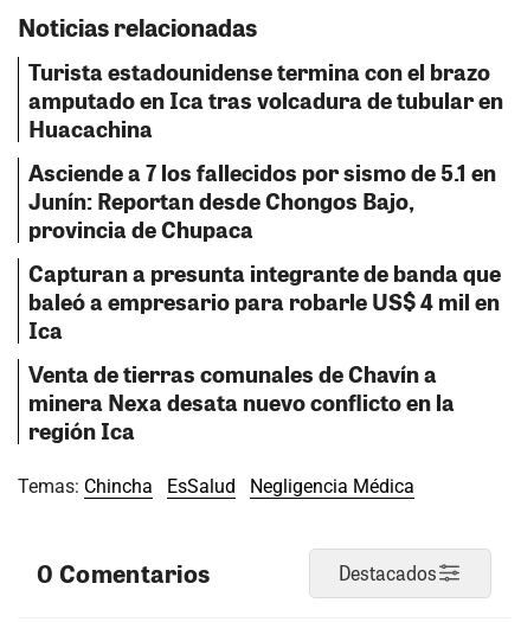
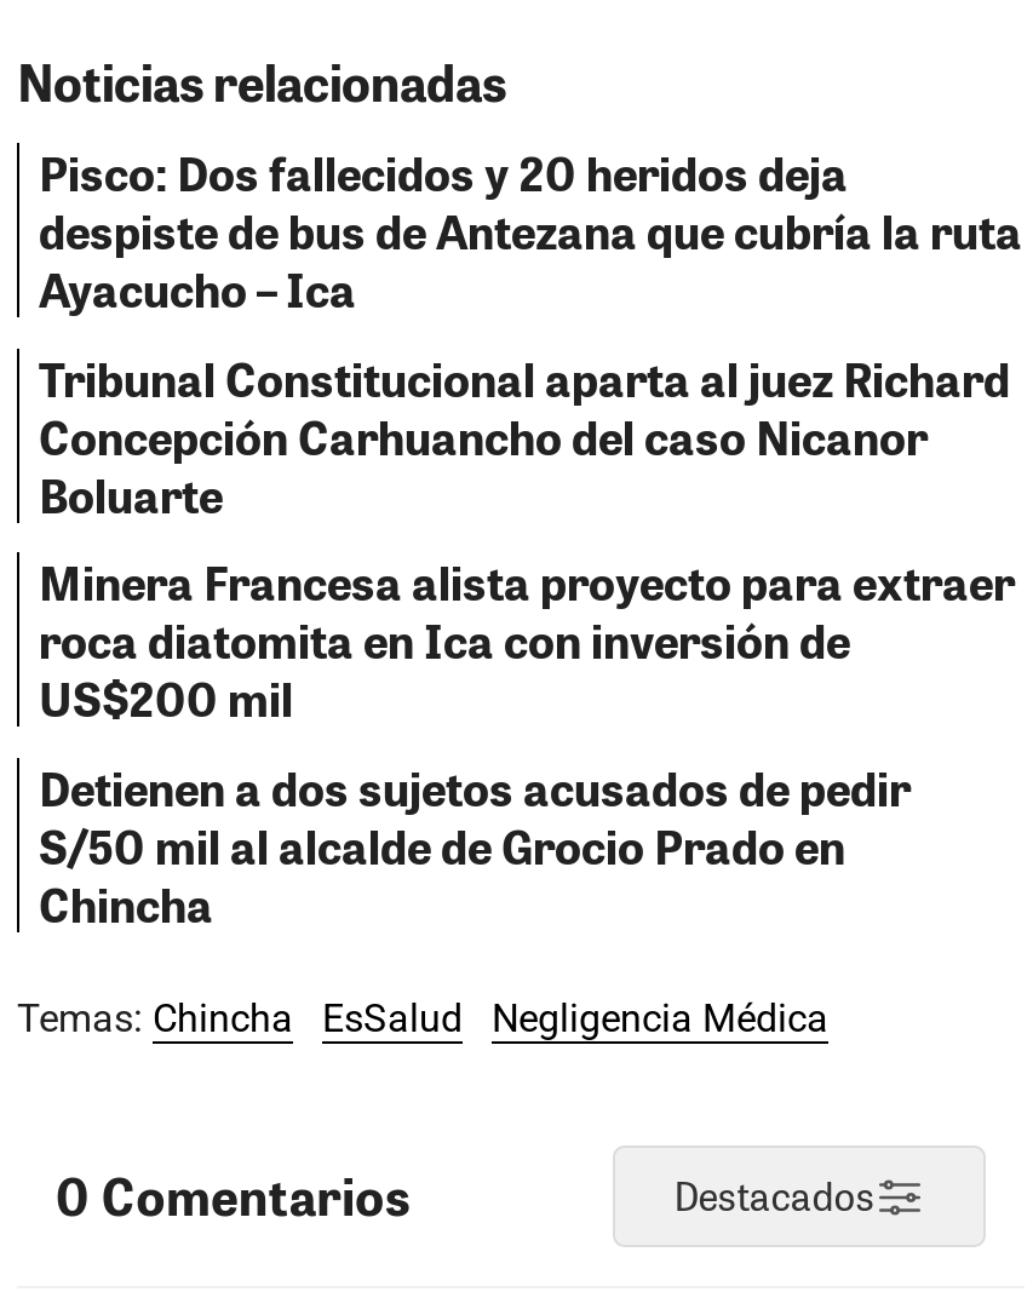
- Turista estadounidense termina con el brazo
- amputado en Ica tras volcadura de tubular en
- Huacachina
- Asciende a 7 los fallecidos por sismo de 5.1 en
- Junín: Reportan desde Chongos Bajo,
- provincia de Chupaca
- Capturan a presunta integrante de banda que
- baleó a empresario para robarle US$ 4 mil en
- Ica
- Venta de tierras comunales de Chavín a
- minera Nexa desata nuevo conflicto en la
- región Ica
+ Pisco: Dos fallecidos y 20 heridos deja
+ despiste de bus de Antezana que cubría la ruta
+ Ayacucho – Ica
+ Tribunal Constitucional aparta al juez Richard
+ Concepción Carhuancho del caso Nicanor
+ Boluarte
+ Minera Francesa alista proyecto para extraer
+ roca diatomita en Ica con inversión de
+ US$200 mil
+ Detienen a dos sujetos acusados de pedir
+ S/50 mil al alcalde de Grocio Prado en
+ Chincha
